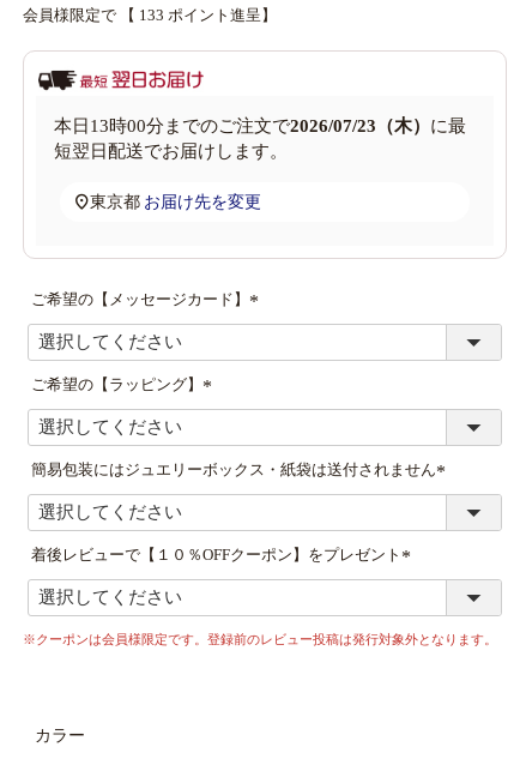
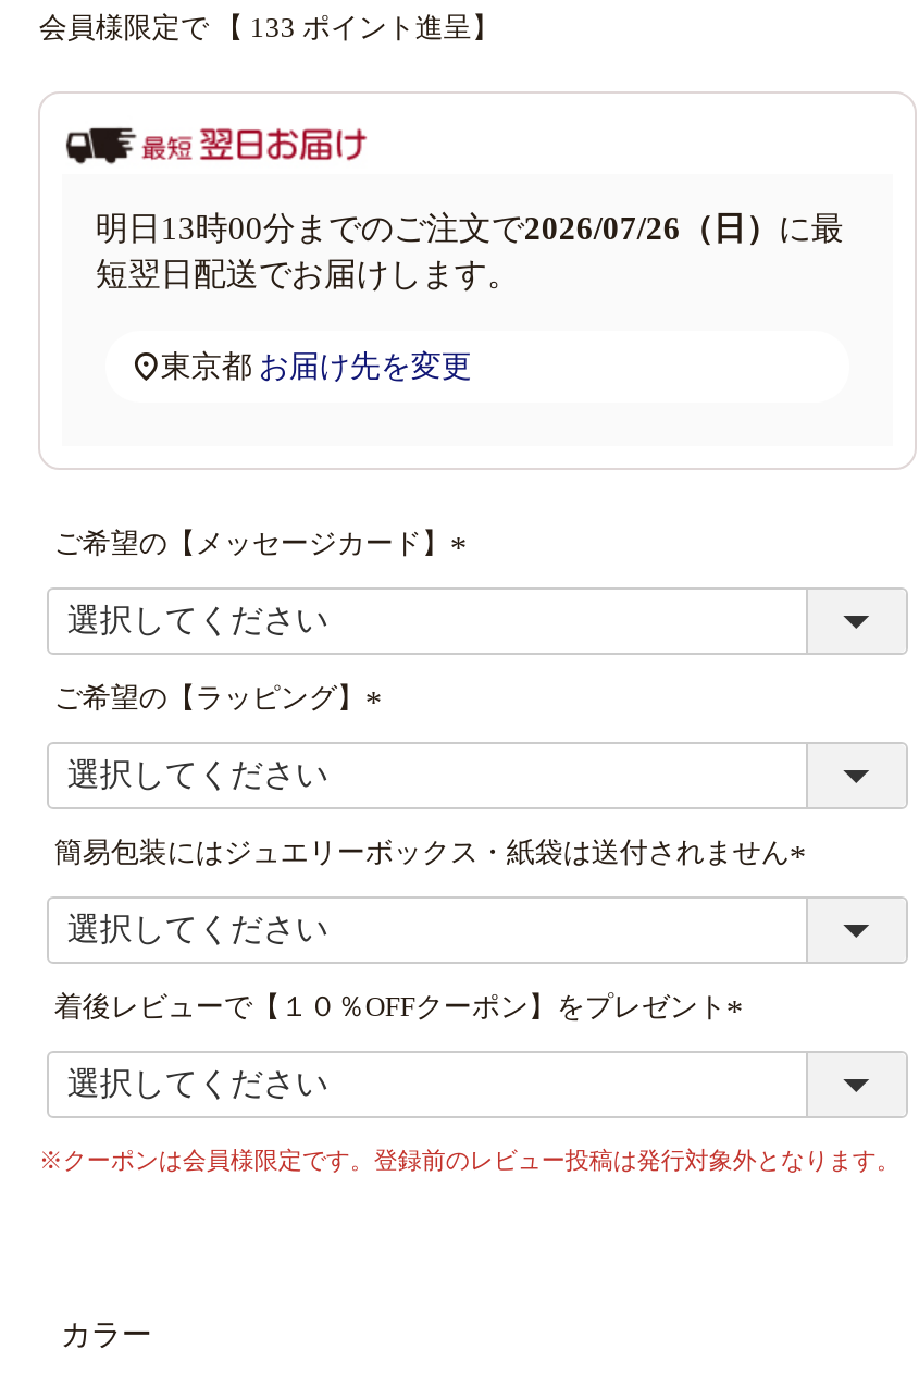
- 本日13時00分までのご注文で2026/07/23（木）に最
+ 明日13時00分までのご注文で2026/07/26（日）に最
